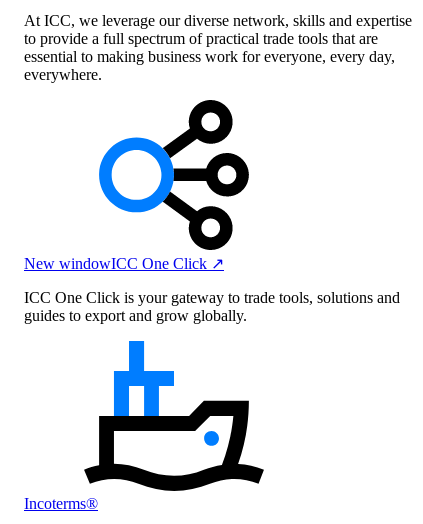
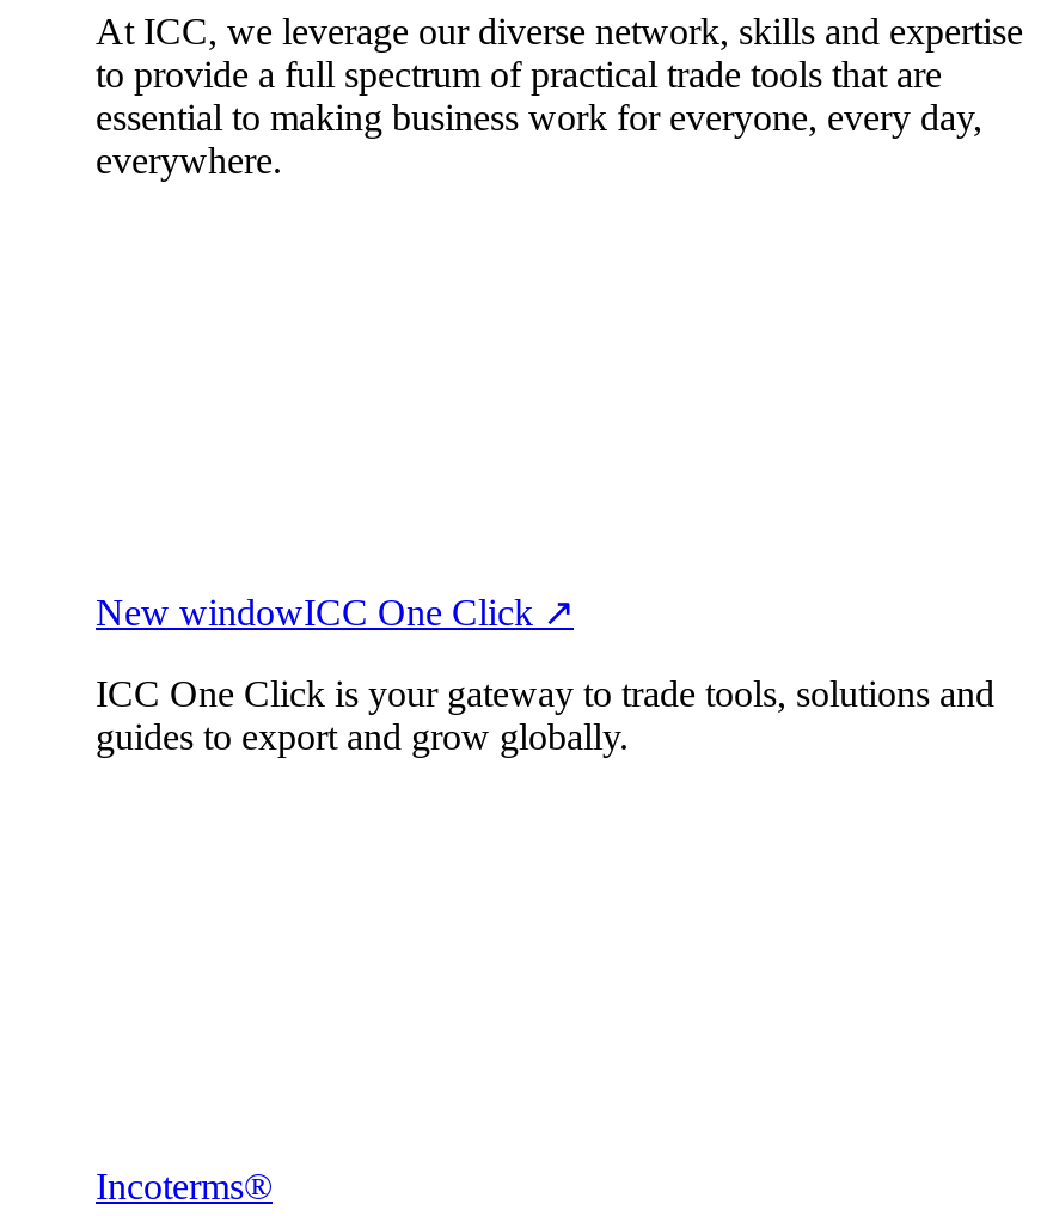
- [image]

- [image]
